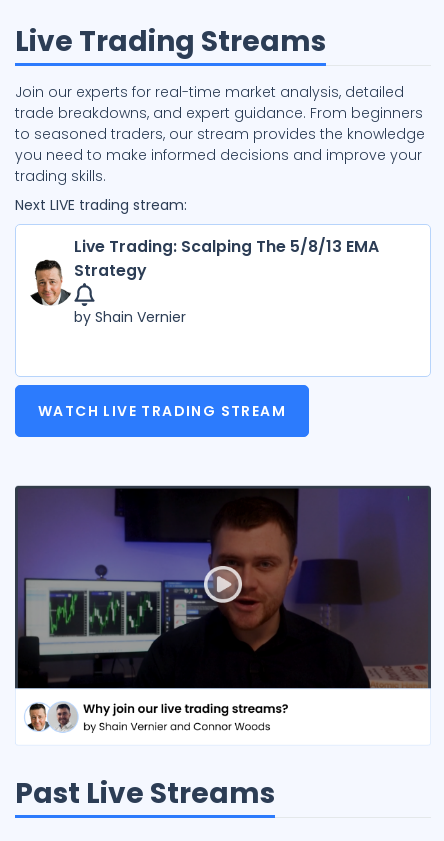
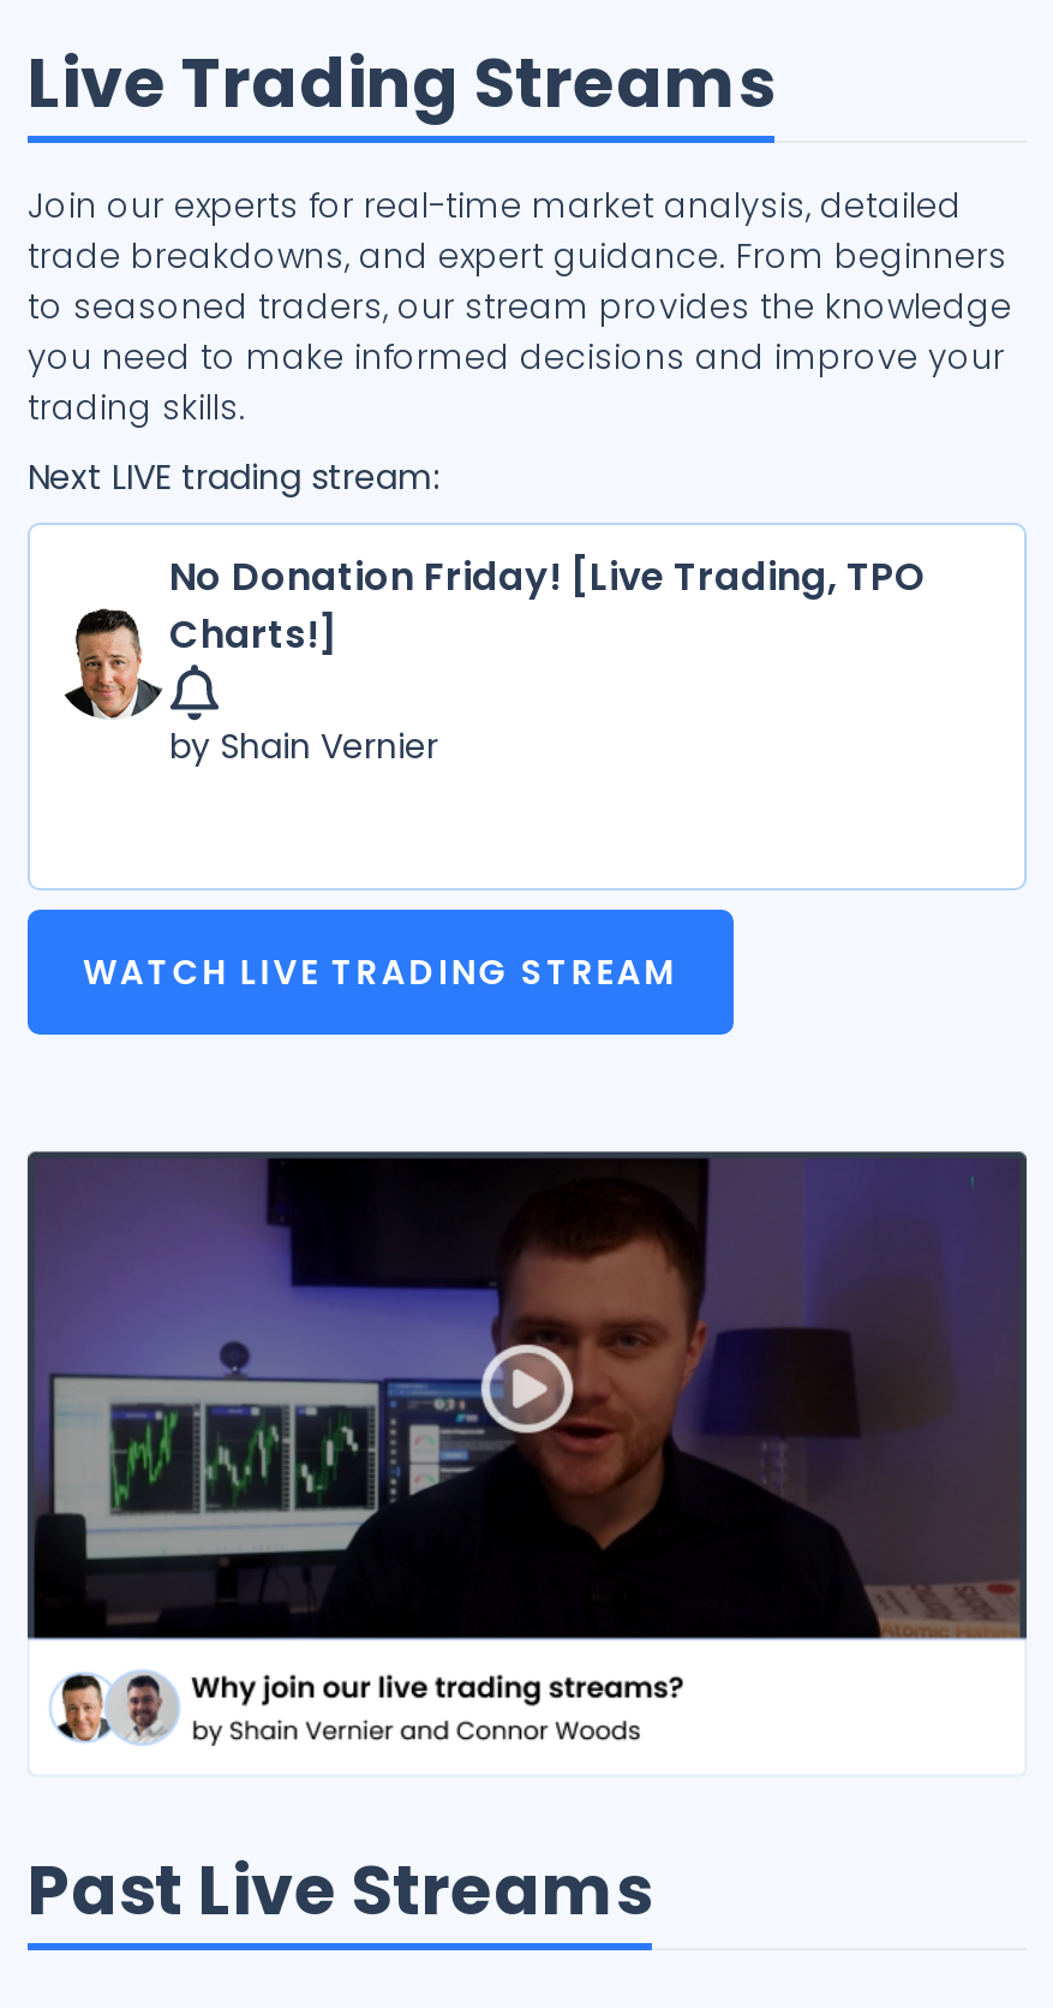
- Live Trading: Scalping The 5/8/13 EMA
- Strategy
+ No Donation Friday! [Live Trading, TPO
+ Charts!]
